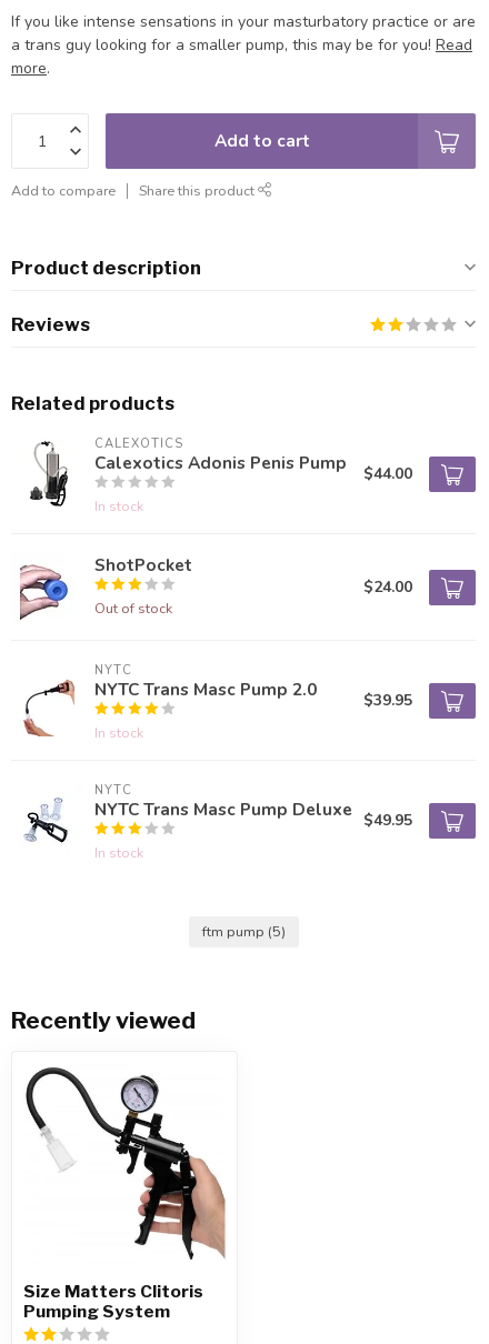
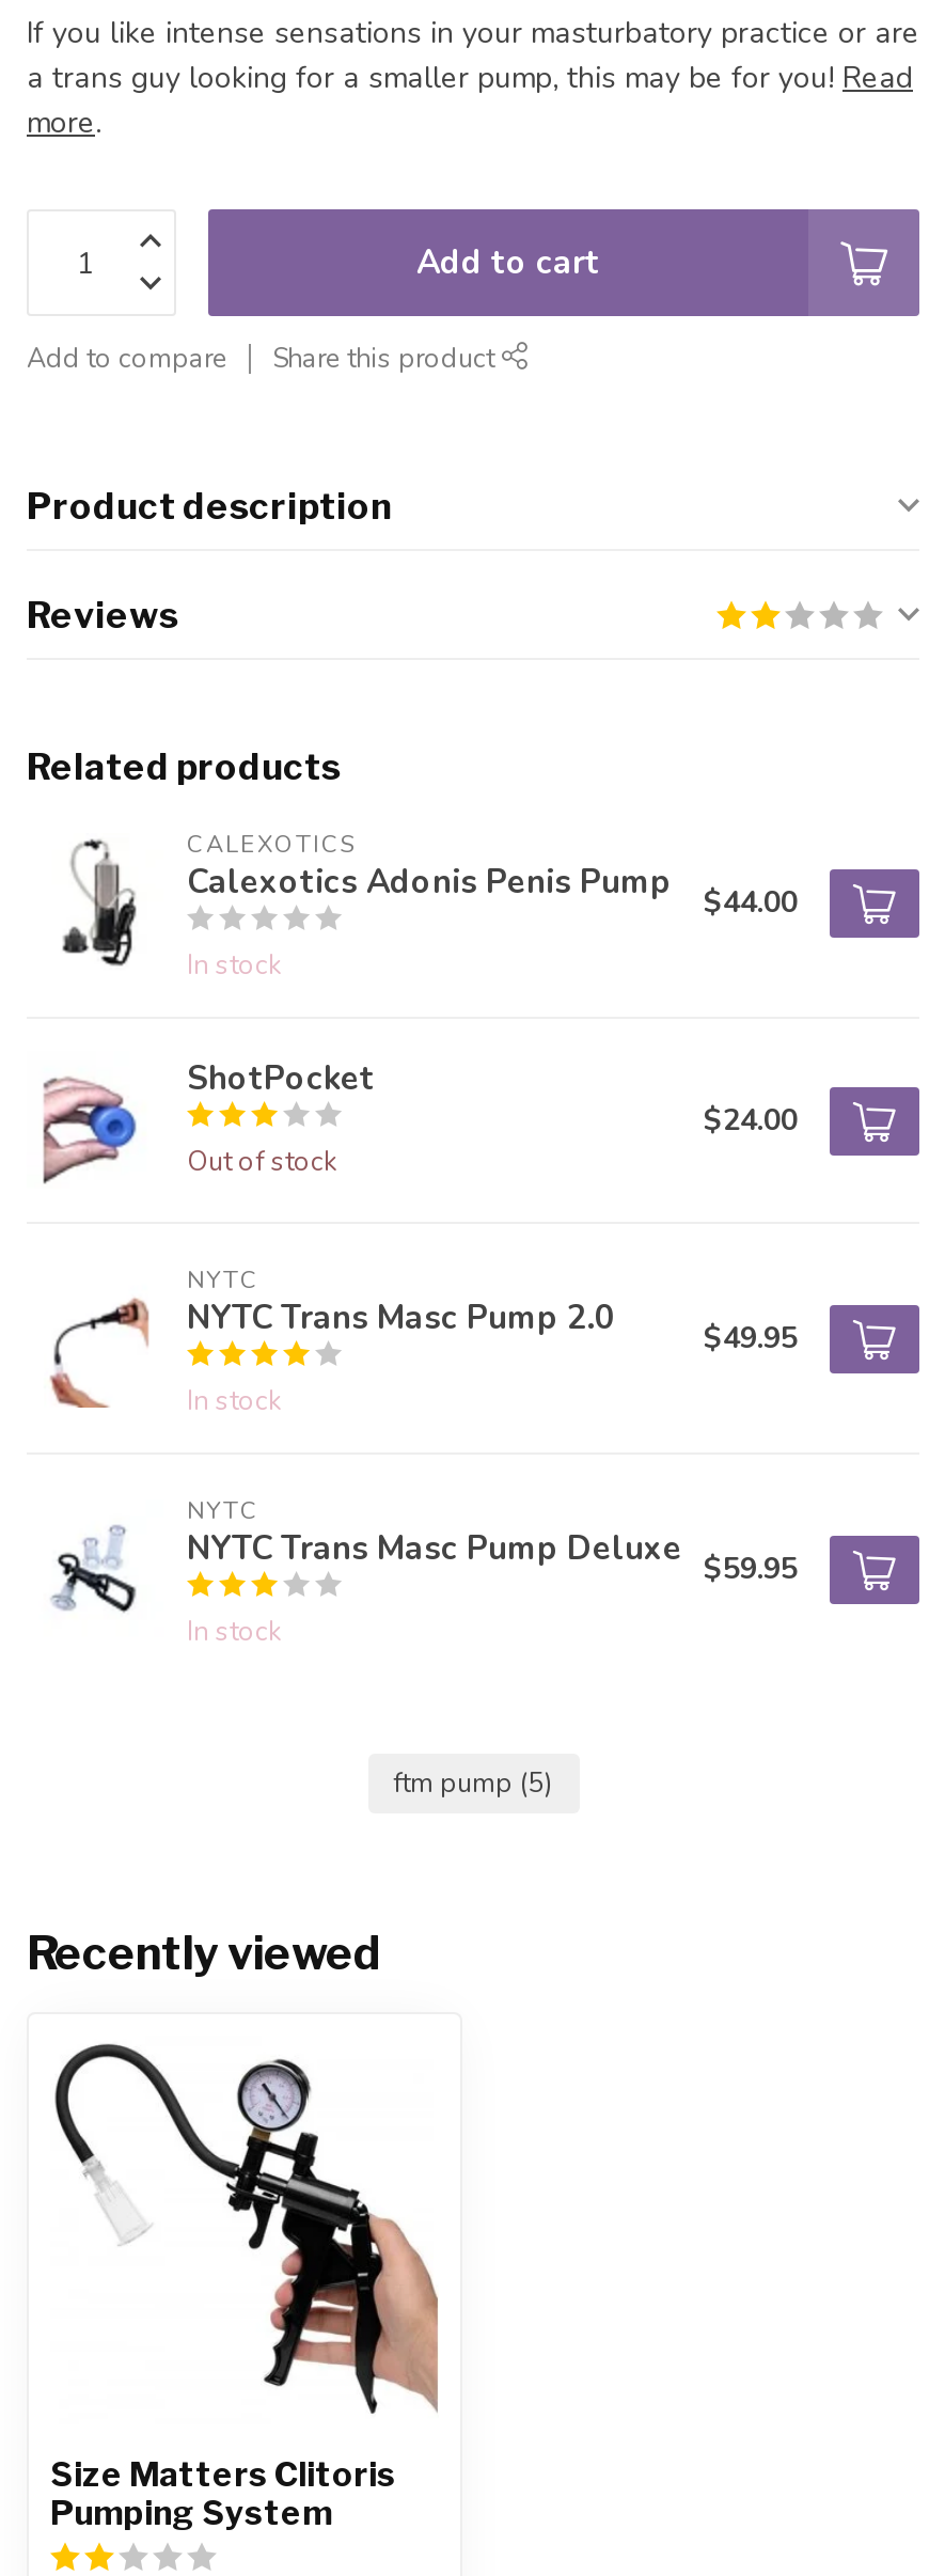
- $39.95
+ $49.95

- NYTC Trans Masc Pump Deluxe $49.95
+ NYTC Trans Masc Pump Deluxe $59.95
